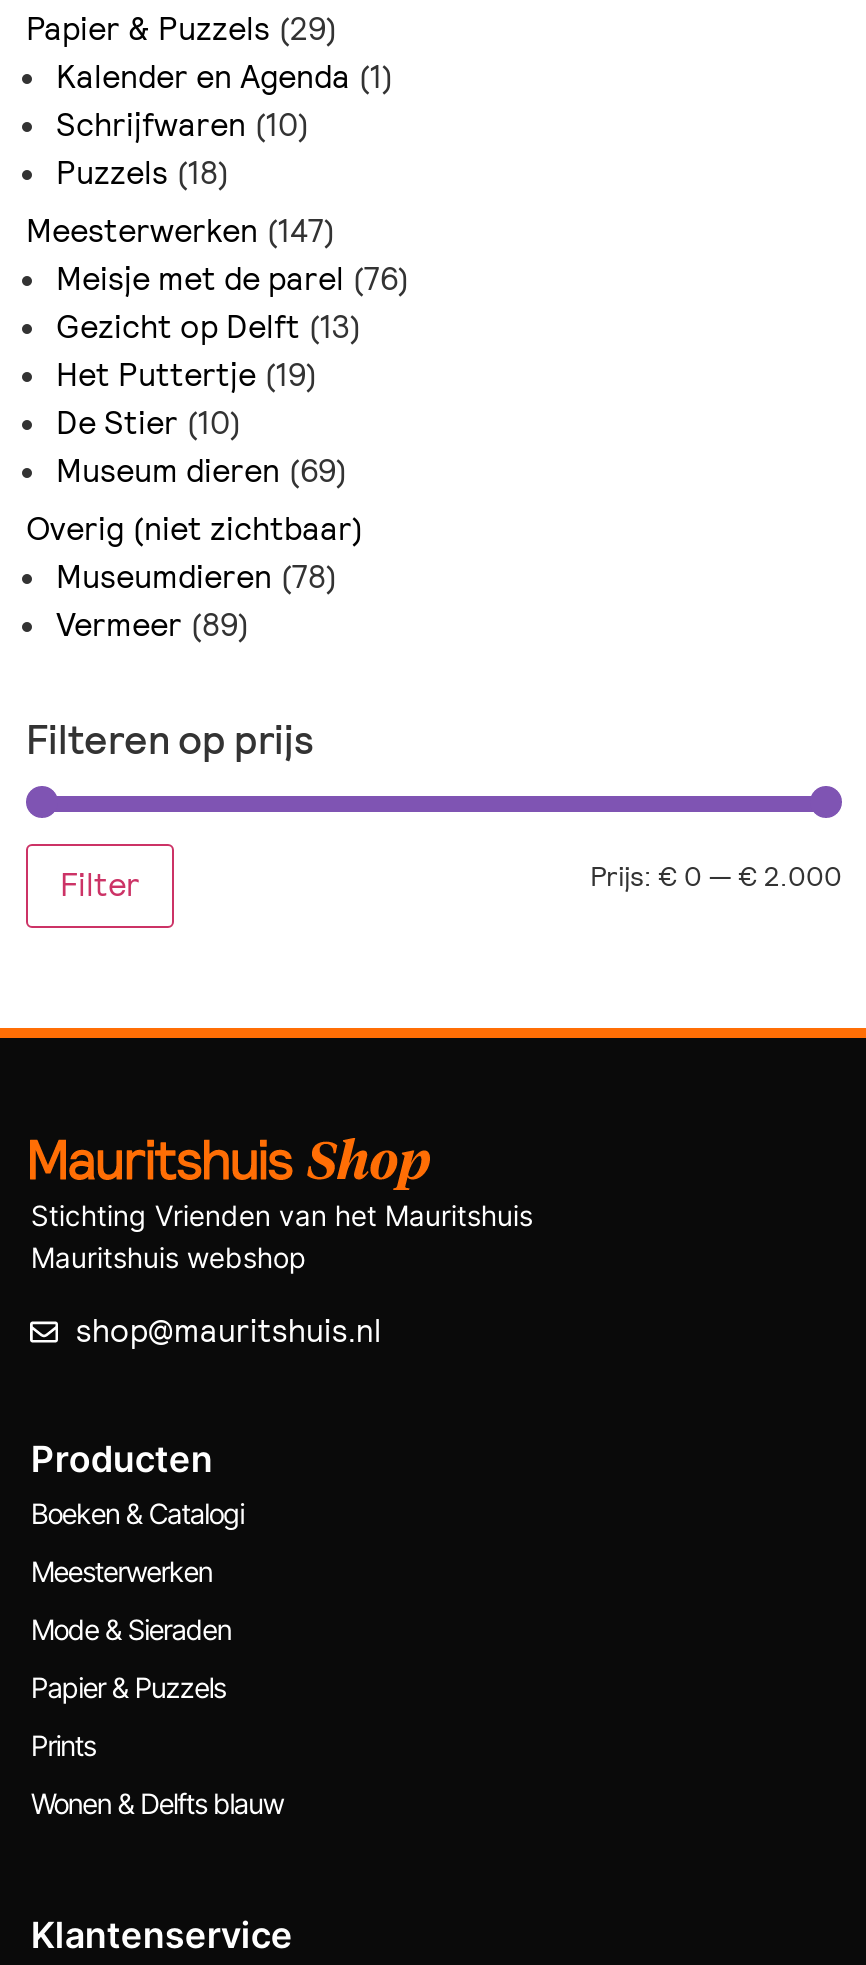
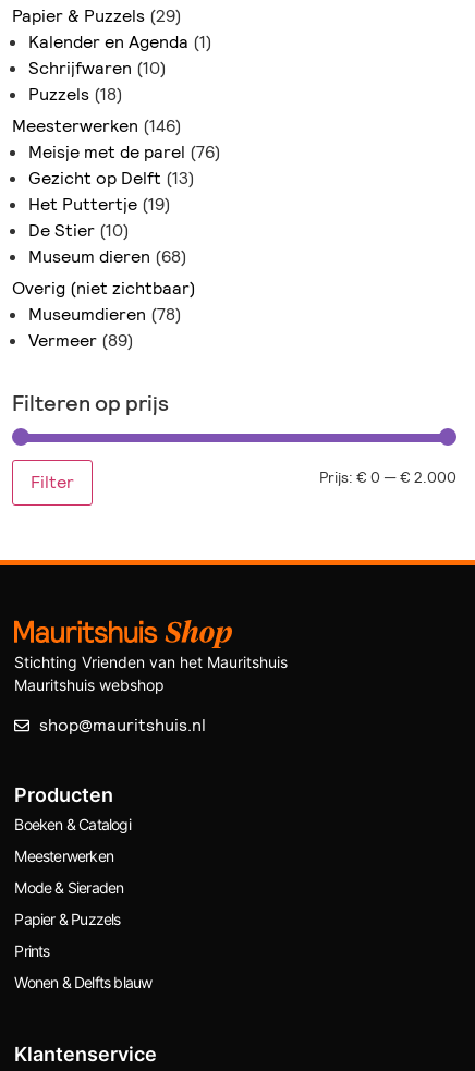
- Meesterwerken (147)
+ Meesterwerken (146)

- Museum dieren (69)
+ Museum dieren (68)
